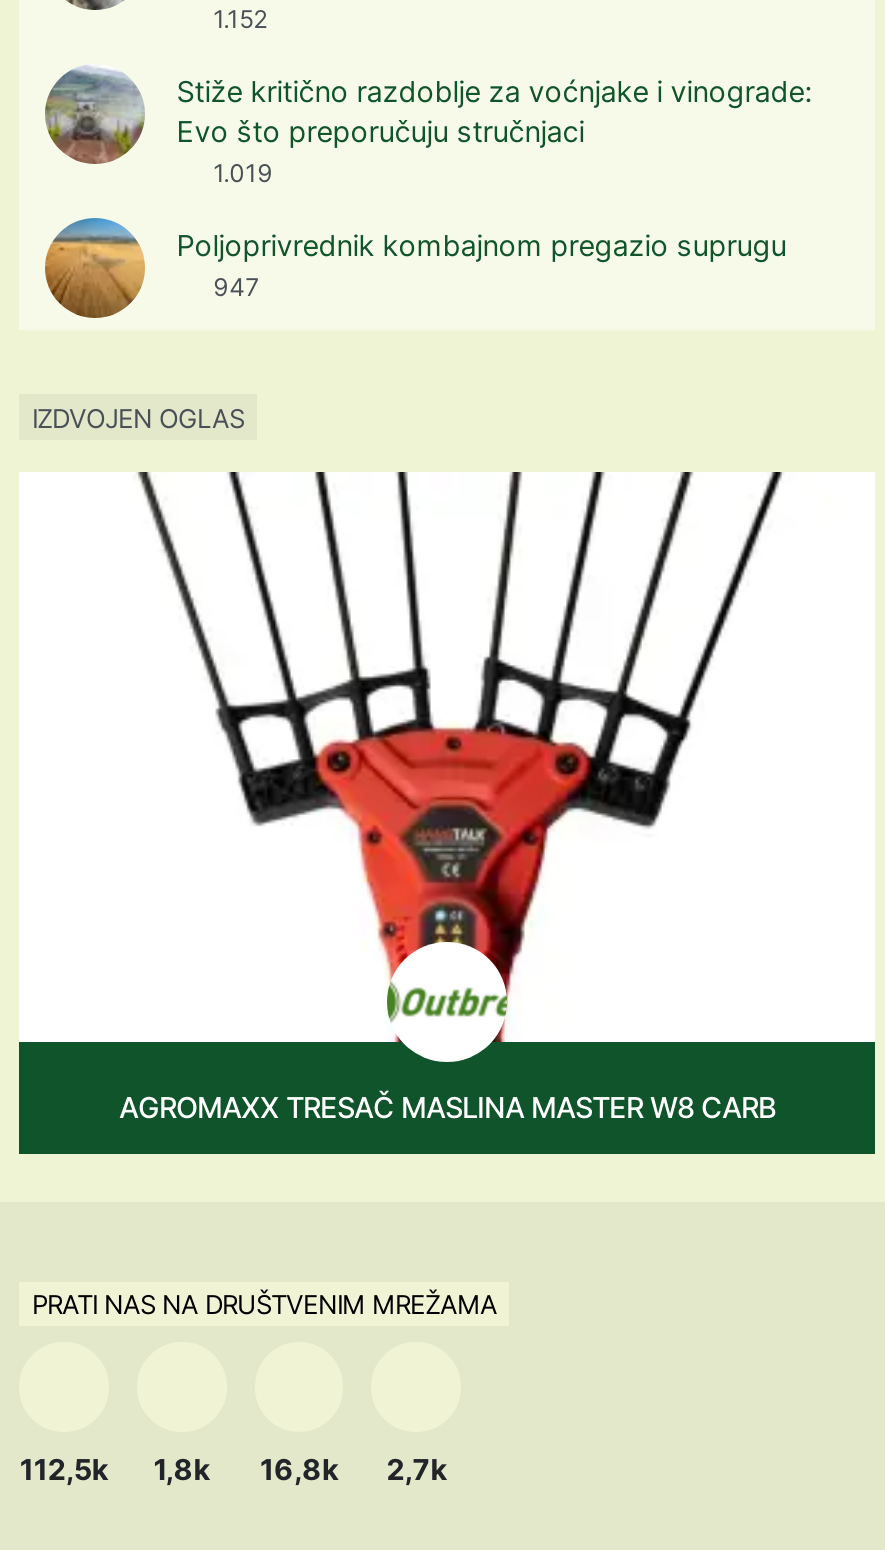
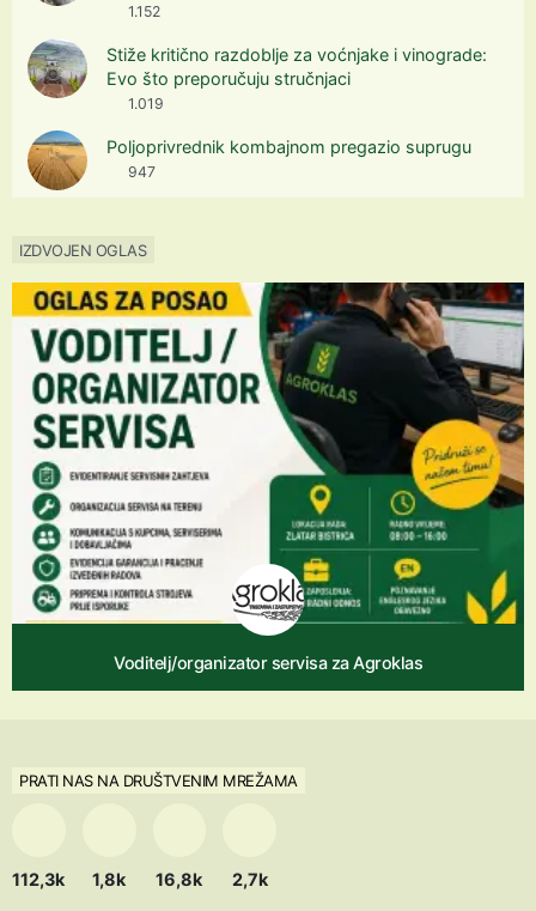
- [image]
- AGROMAXX TRESAČ MASLINA MASTER W8 CARB
+ [image]
+ Voditelj/organizator servisa za Agroklas

- 112,5k 1,8k 16,8k 2,7k
+ 112,3k 1,8k 16,8k 2,7k
